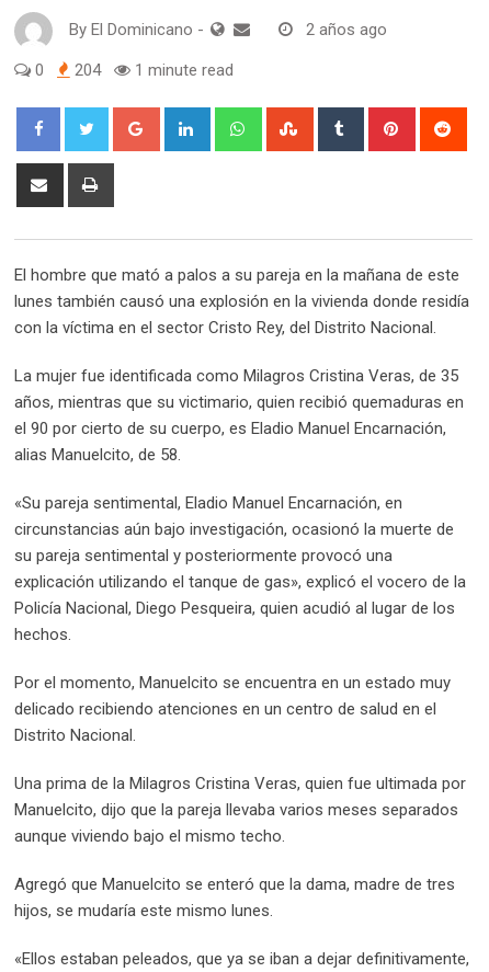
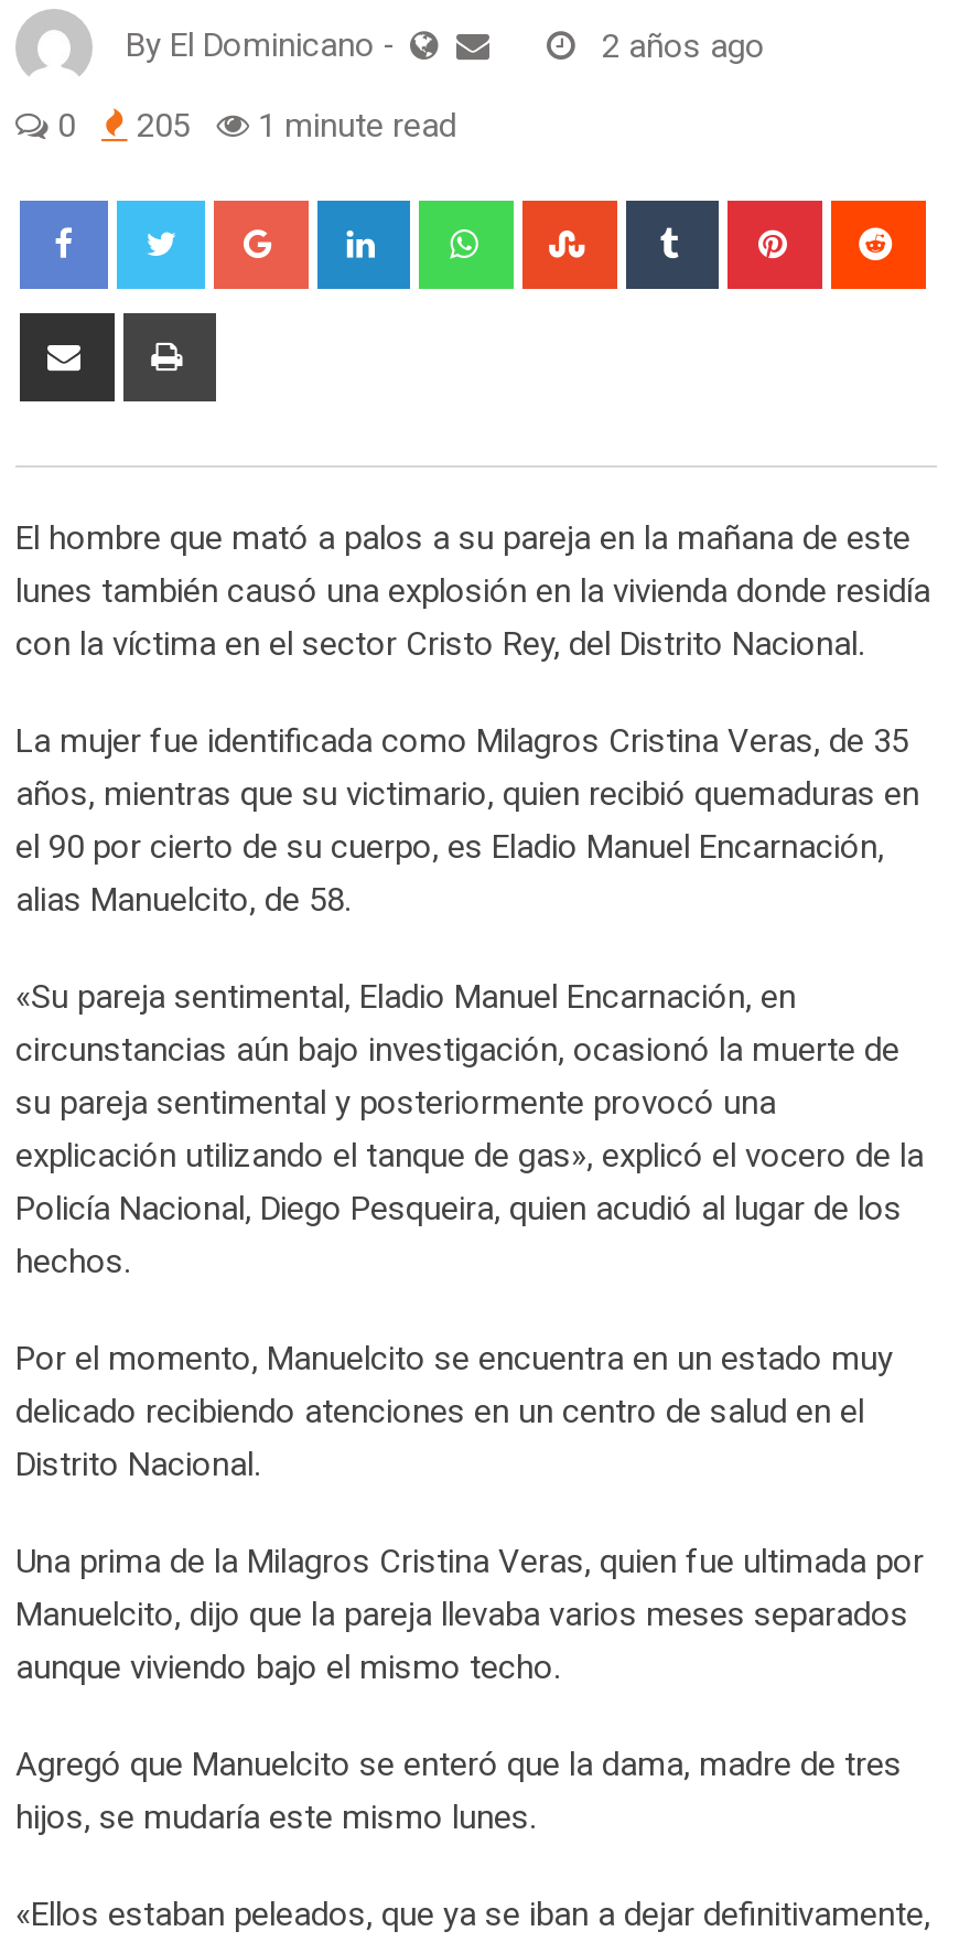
- 0 204 1 minute read
+ 0 205 1 minute read
